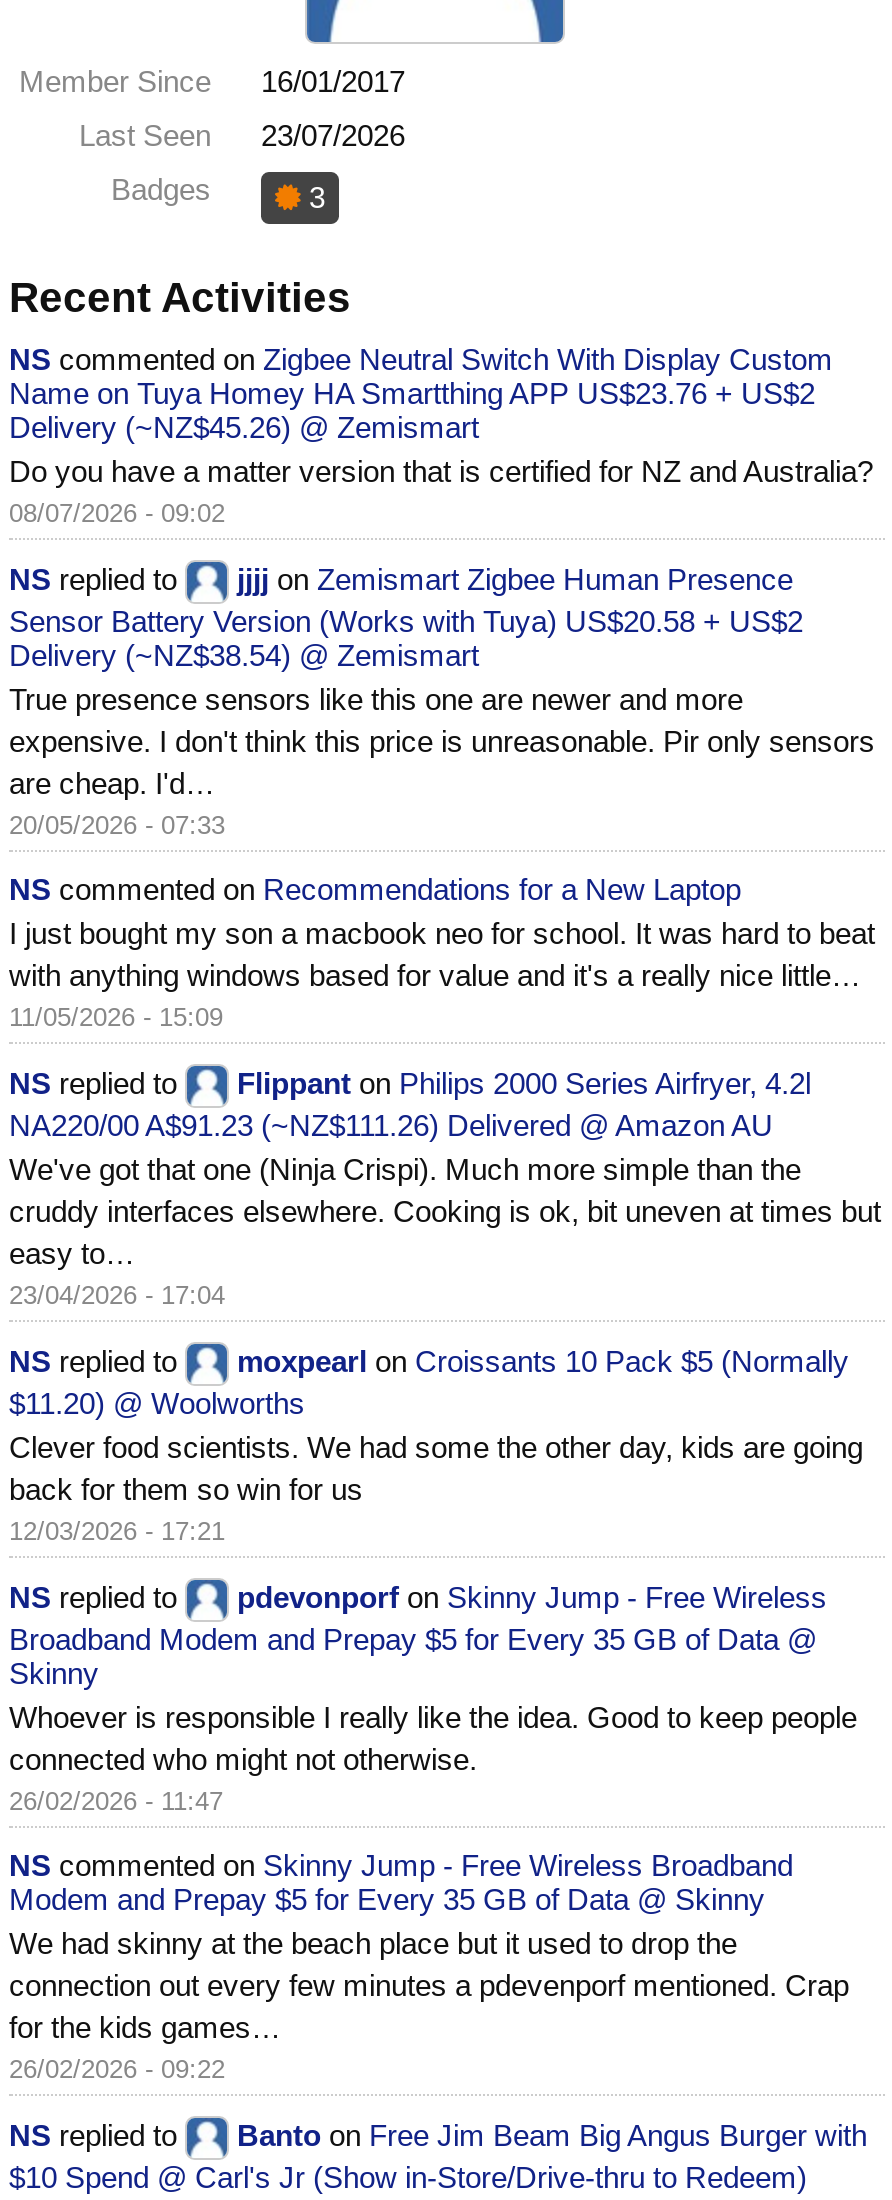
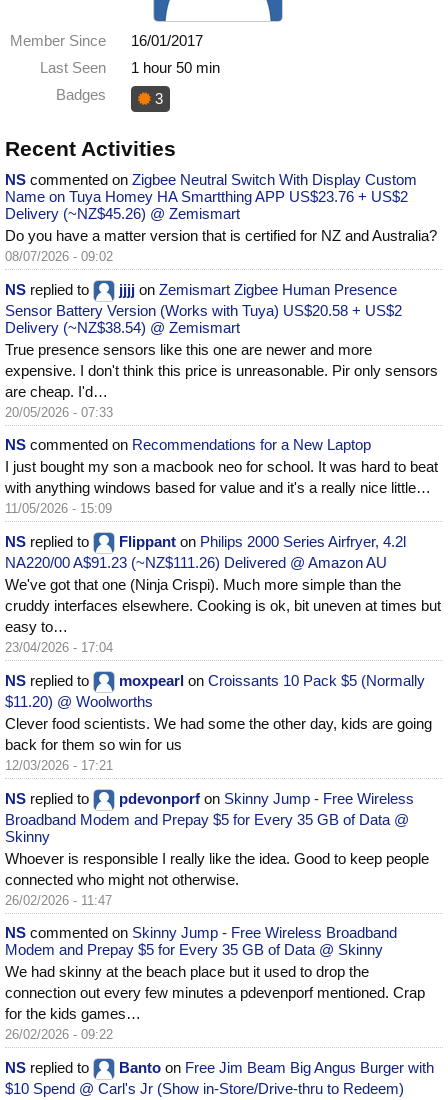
- Last Seen 23/07/2026
+ Last Seen 1 hour 50 min
